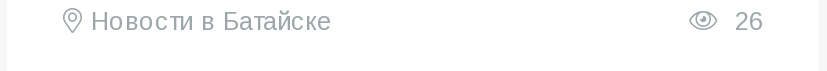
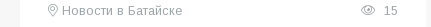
- 26
+ 15
